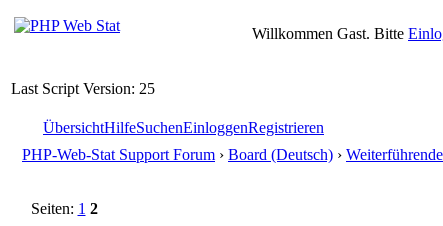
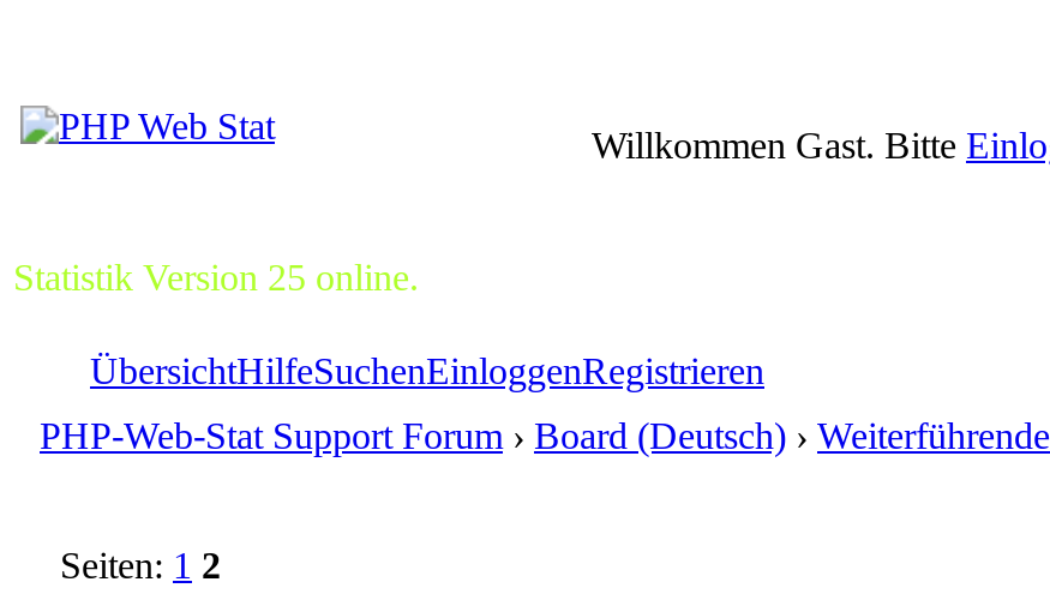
- Last Script Version: 25
+ Statistik Version 25 online.
